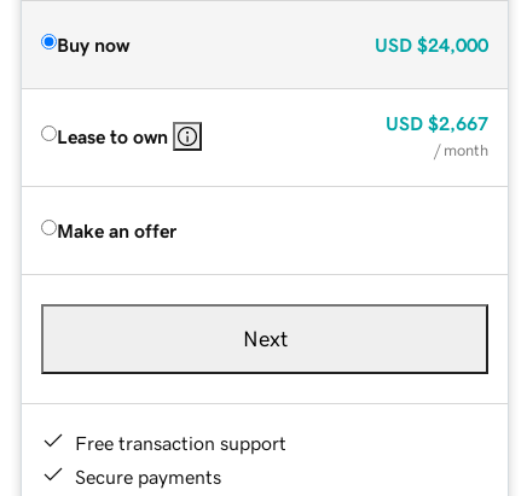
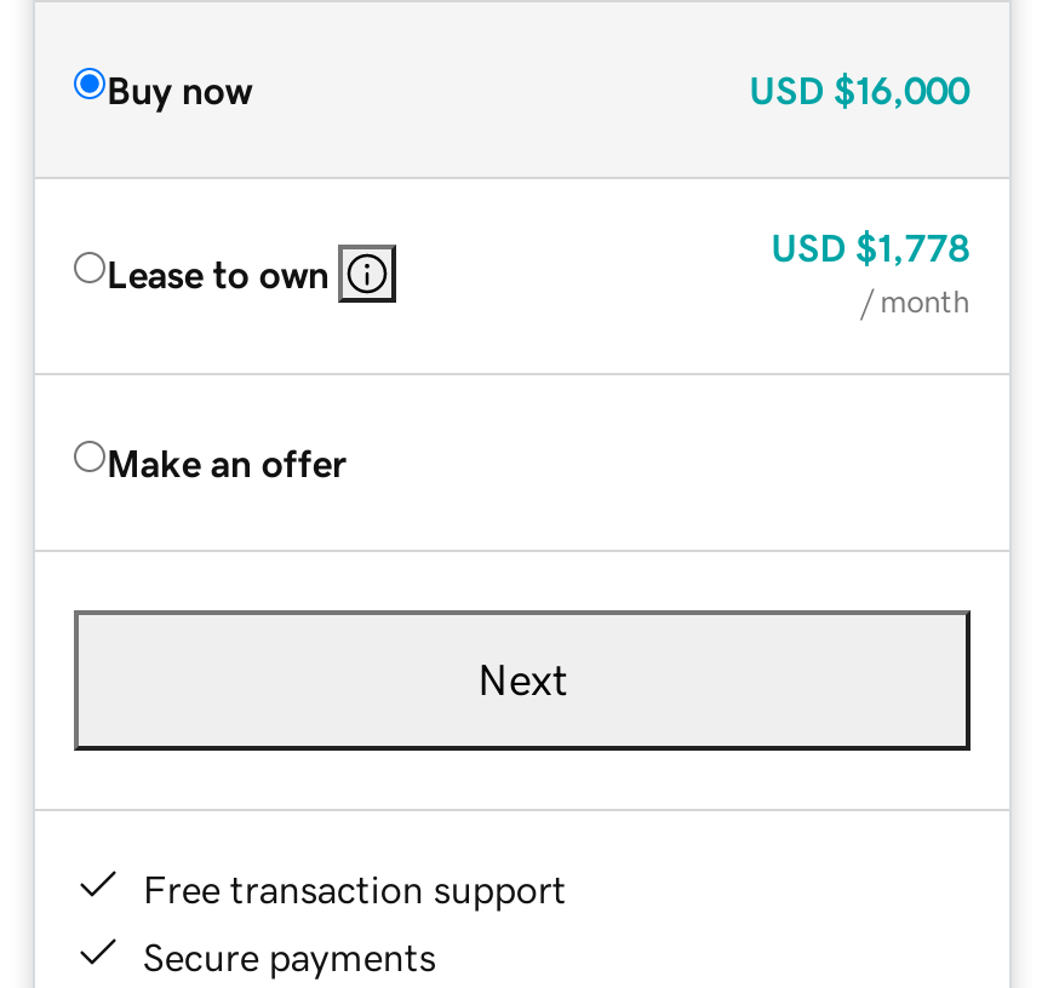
- USD $24,000
+ USD $16,000

- USD $2,667
+ USD $1,778
